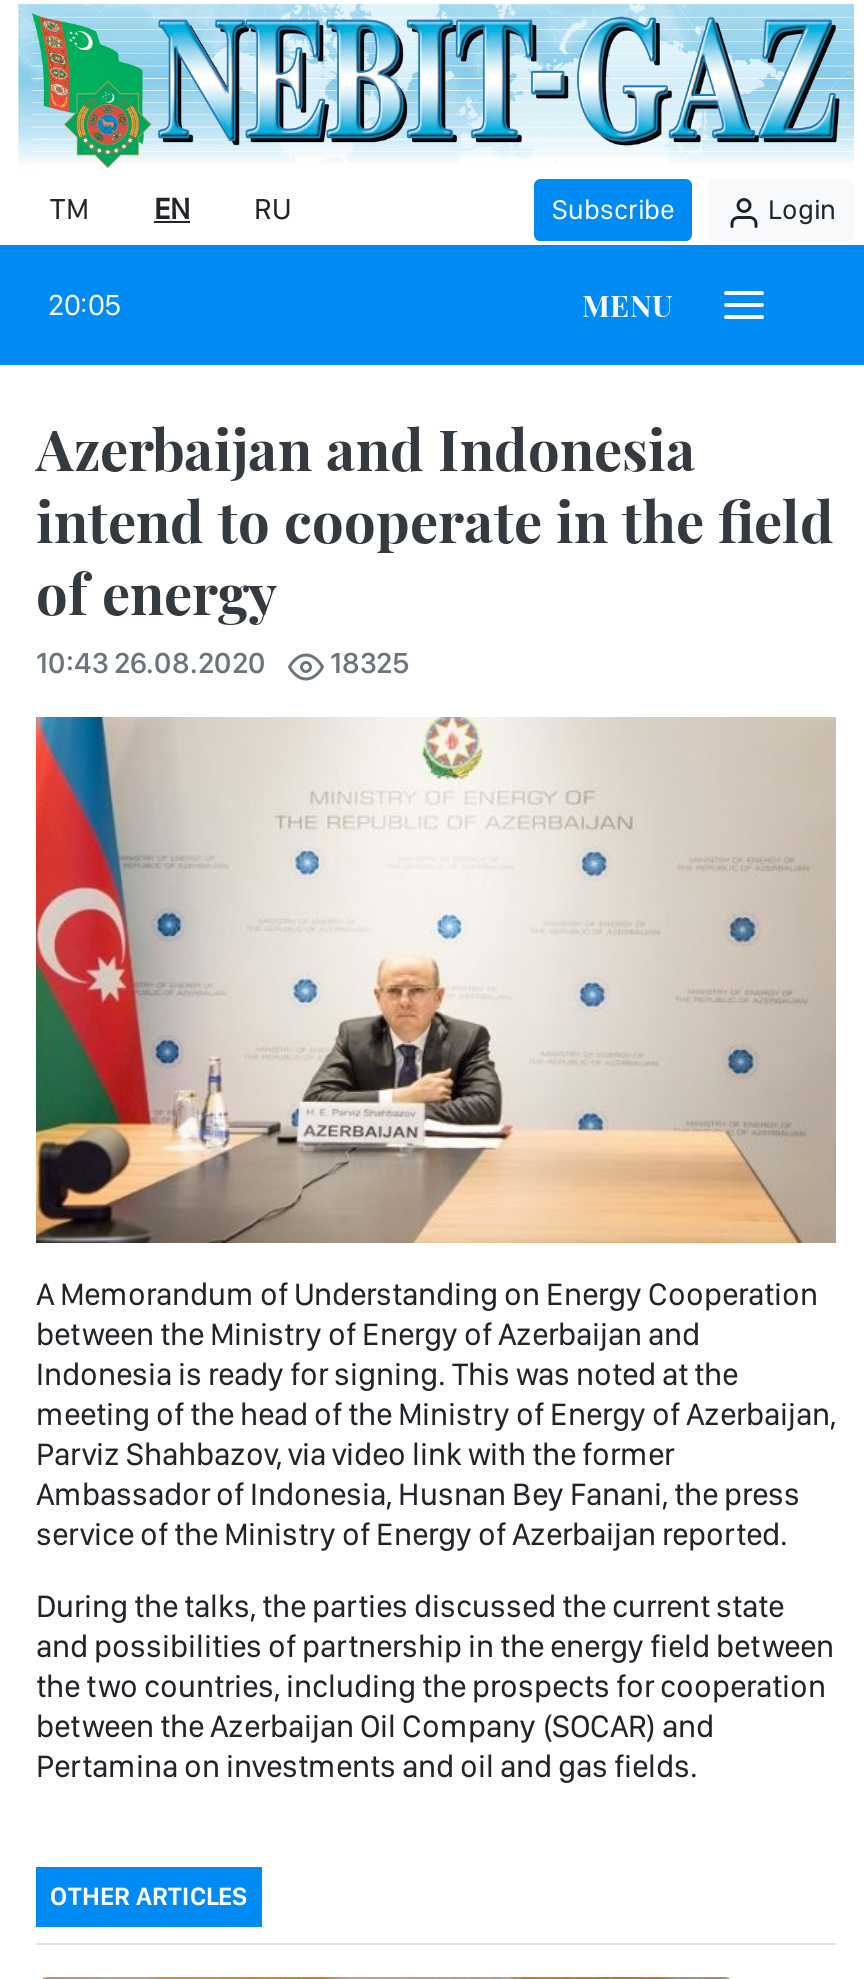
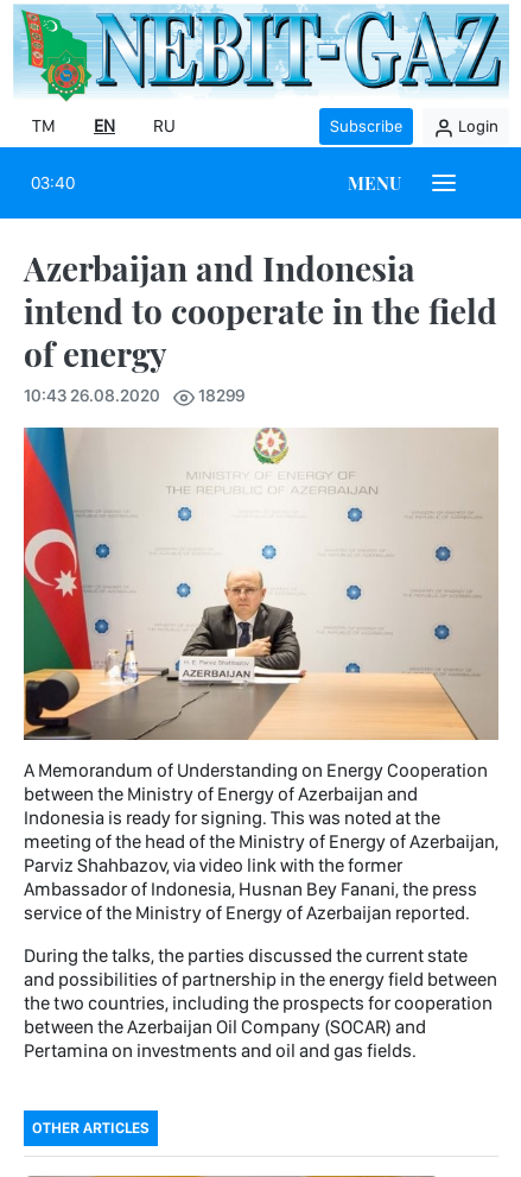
- 20:05
+ 03:40

- 10:43 26.08.2020 18325
+ 10:43 26.08.2020 18299
